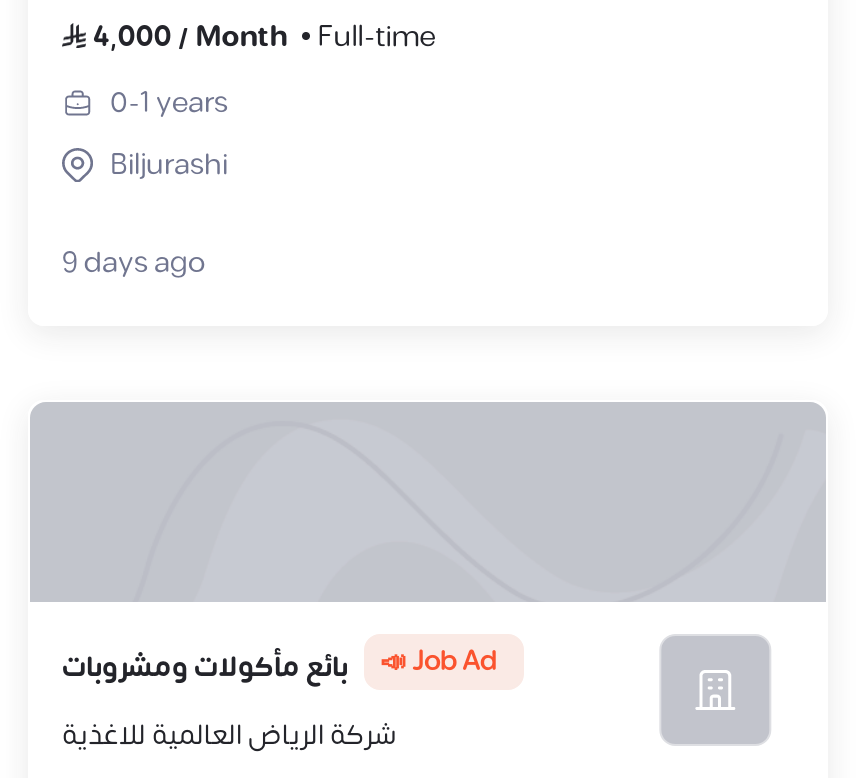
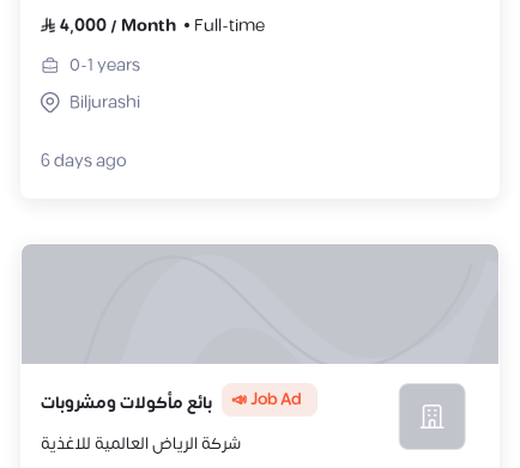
- 9 days ago
+ 6 days ago
